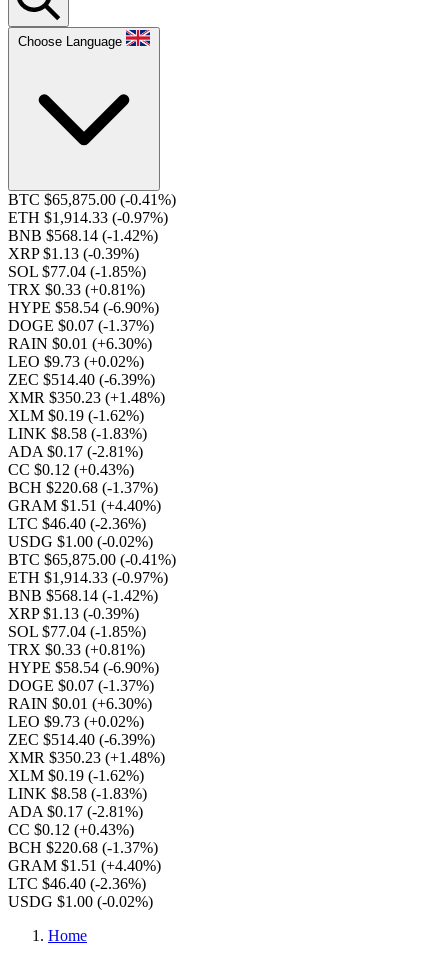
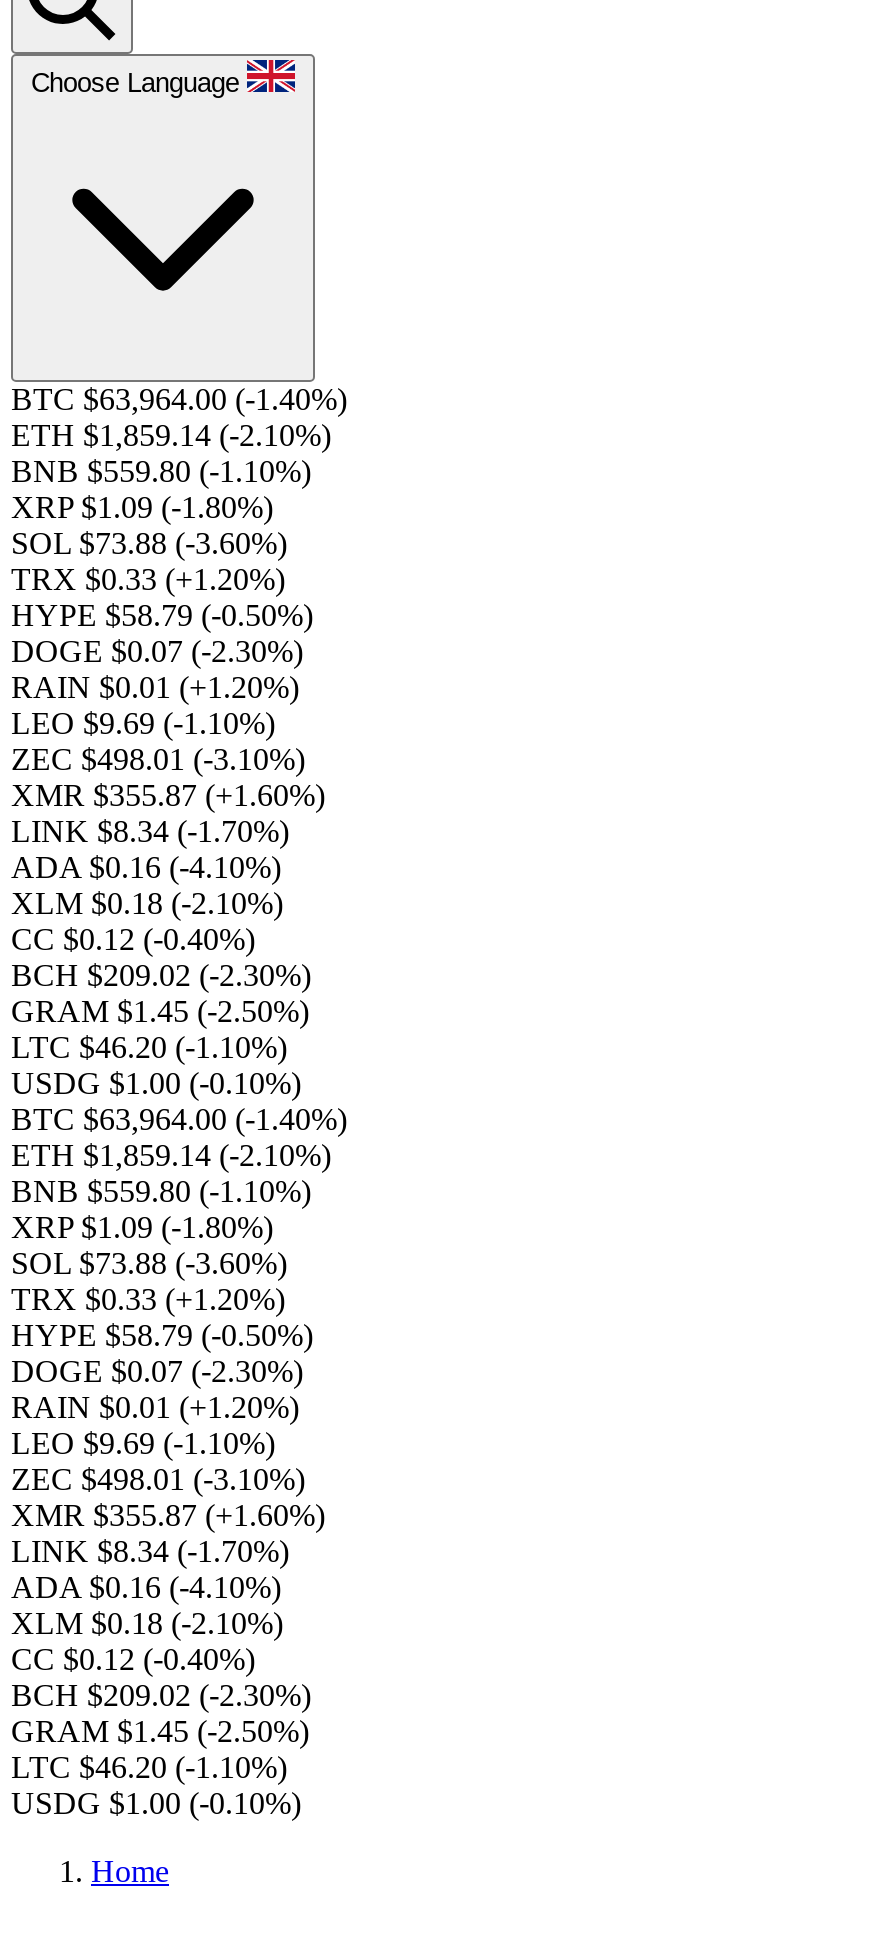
- BTC $65,875.00(-0.41%)
- ETH $1,914.33 (-0.97%)
- BNB $568.14 (-1.42%)
- XRP $1.13 (-0.39%)
- SOL $77.04(-1.85%)
- TRX $0.33 (+0.81%)
- HYPE $58.54 (-6.90%)
- DOGE $0.07 (-1.37%)
- RAIN $0.01 (+6.30%)
- LEO $9.73 (+0.02%)
- ZEC $514.40 (-6.39%)
- XMR $350.23(+1.48%)
- XLM $0.19 (-1.62%)
- LINK $8.58 (-1.83%)
- ADA $0.17 (-2.81%)
- CC $0.12 (+0.43%)
- BCH $220.68 (-1.37%)
- GRAM $1.51 (+4.40%)
- LTC $46.40 (-2.36%)
- USDG $1.00(-0.02%)
- BTC $65,875.00 (-0.41%)
- ETH $1,914.33 (-0.97%)
- BNB $568.14 (-1.42%)
- XRP $1.13 (-0.39%)
- SOL $77.04(-1.85%)
- TRX $0.33 (+0.81%)
- HYPE $58.54 (-6.90%)
- DOGE $0.07 (-1.37%)
- RAIN $0.01 (+6.30%)
- LEO $9.73 (+0.02%)
- ZEC $514.40 (-6.39%)
- XMR $350.23(+1.48%)
- XLM $0.19 (-1.62%)
- LINK $8.58 (-1.83%)
- ADA $0.17 (-2.81%)
- CC $0.12 (+0.43%)
- BCH $220.68 (-1.37%)
- GRAM $1.51 (+4.40%)
- LTC $46.40 (-2.36%)
- USDG $1.00(-0.02%)
+ BTC $63,964.00(-1.40%)
+ ETH $1,859.14 (-2.10%)
+ BNB $559.80 (-1.10%)
+ XRP $1.09 (-1.80%)
+ SOL $73.88(-3.60%)
+ TRX $0.33 (+1.20%)
+ HYPE $58.79 (-0.50%)
+ DOGE $0.07 (-2.30%)
+ RAIN $0.01 (+1.20%)
+ LEO $9.69 (-1.10%)
+ ZEC $498.01 (-3.10%)
+ XMR $355.87(+1.60%)
+ LINK $8.34 (-1.70%)
+ ADA $0.16 (-4.10%)
+ XLM $0.18 (-2.10%)
+ CC $0.12 (-0.40%)
+ BCH $209.02 (-2.30%)
+ GRAM $1.45 (-2.50%)
+ LTC $46.20 (-1.10%)
+ USDG $1.00(-0.10%)
+ BTC $63,964.00 (-1.40%)
+ ETH $1,859.14 (-2.10%)
+ BNB $559.80 (-1.10%)
+ XRP $1.09 (-1.80%)
+ SOL $73.88(-3.60%)
+ TRX $0.33 (+1.20%)
+ HYPE $58.79 (-0.50%)
+ DOGE $0.07 (-2.30%)
+ RAIN $0.01 (+1.20%)
+ LEO $9.69 (-1.10%)
+ ZEC $498.01 (-3.10%)
+ XMR $355.87(+1.60%)
+ LINK $8.34 (-1.70%)
+ ADA $0.16 (-4.10%)
+ XLM $0.18 (-2.10%)
+ CC $0.12 (-0.40%)
+ BCH $209.02 (-2.30%)
+ GRAM $1.45 (-2.50%)
+ LTC $46.20 (-1.10%)
+ USDG $1.00(-0.10%)
